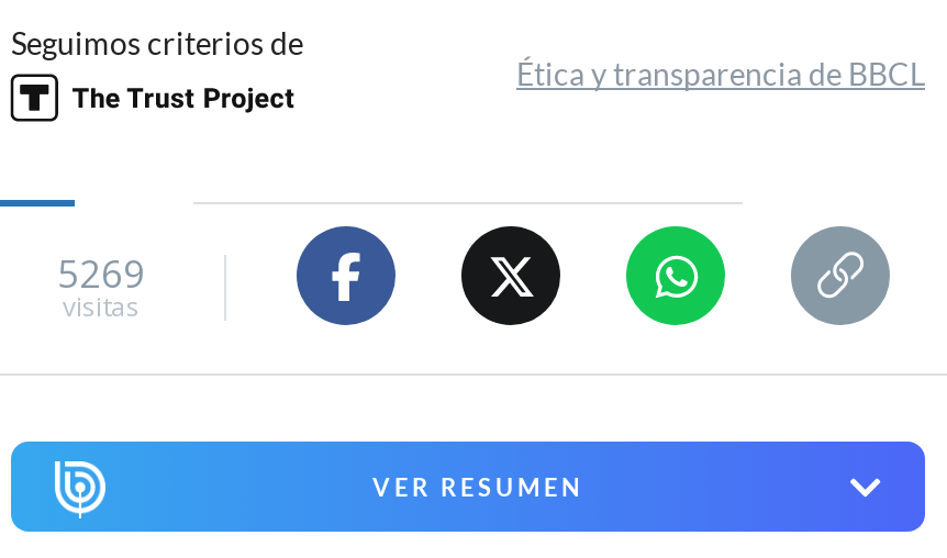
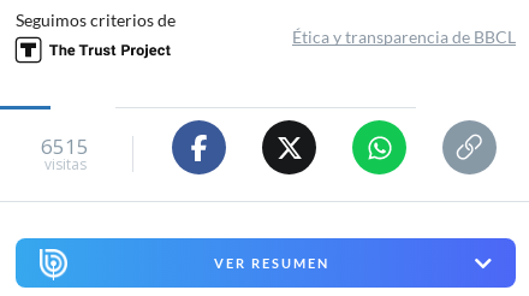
- 5269
+ 6515
